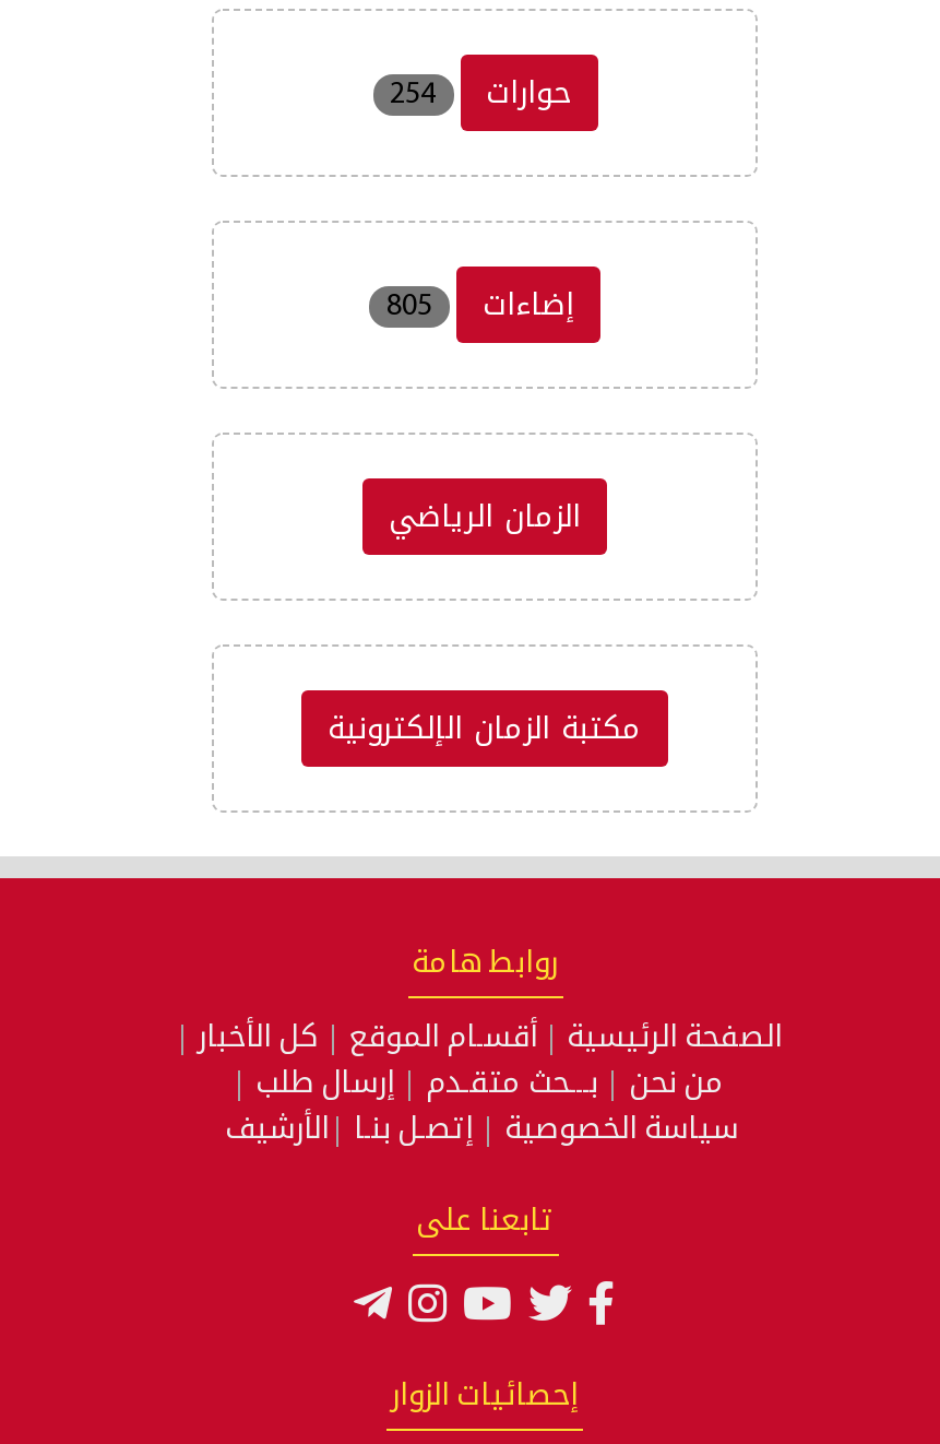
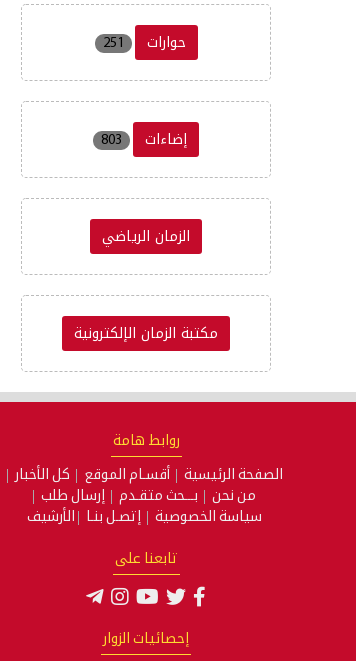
- حوارات 254
+ حوارات 251

- إضاءات 805
+ إضاءات 803
